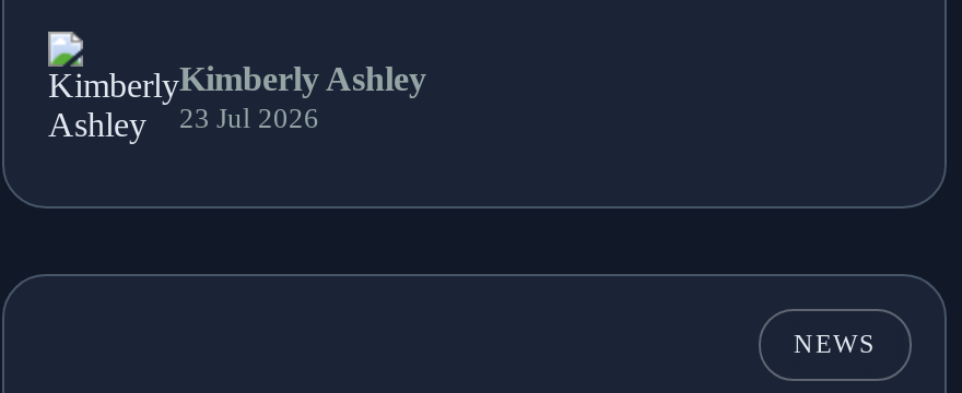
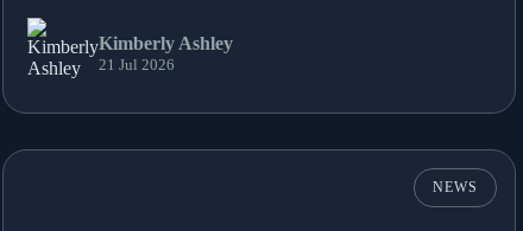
- 23 Jul 2026
+ 21 Jul 2026
